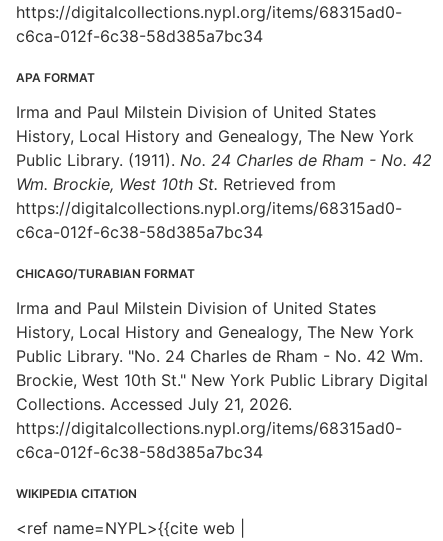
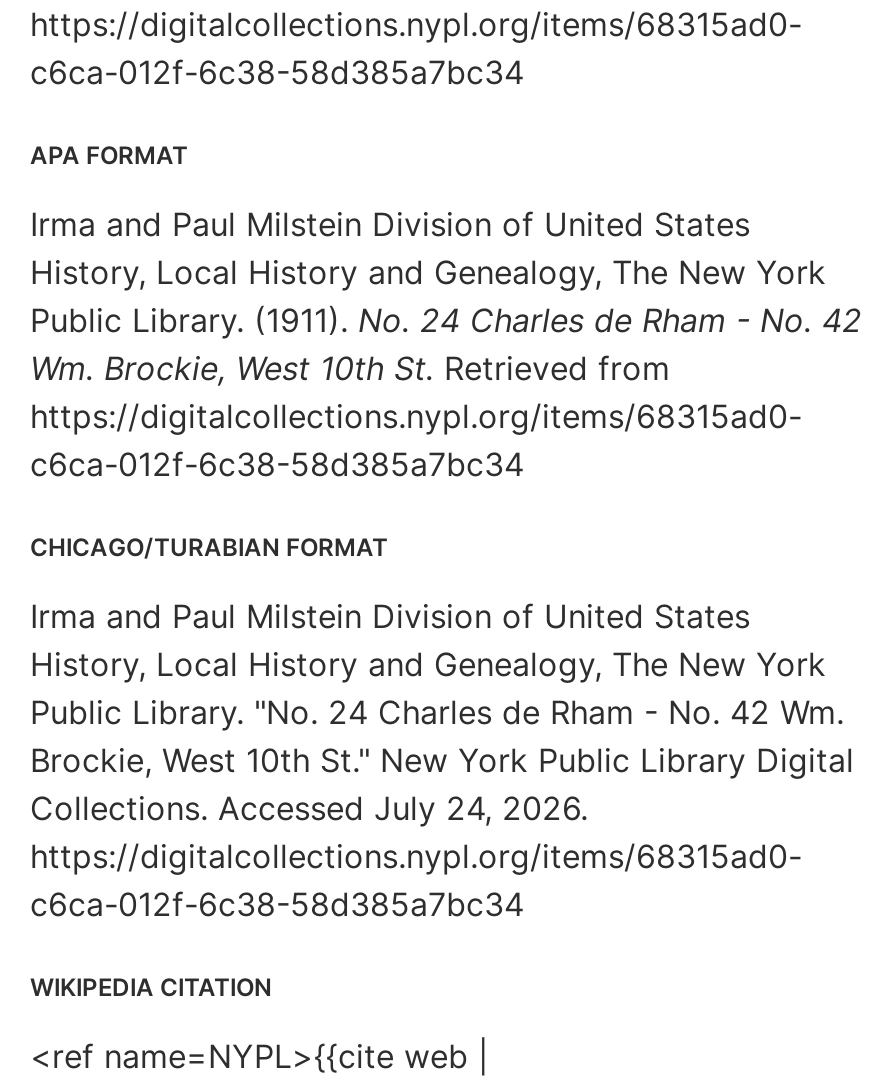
- Collections. Accessed July 21, 2026.
+ Collections. Accessed July 24, 2026.
